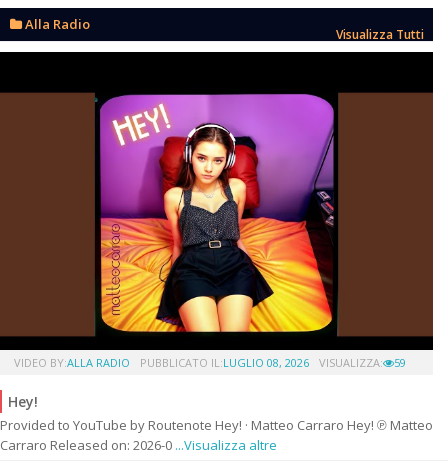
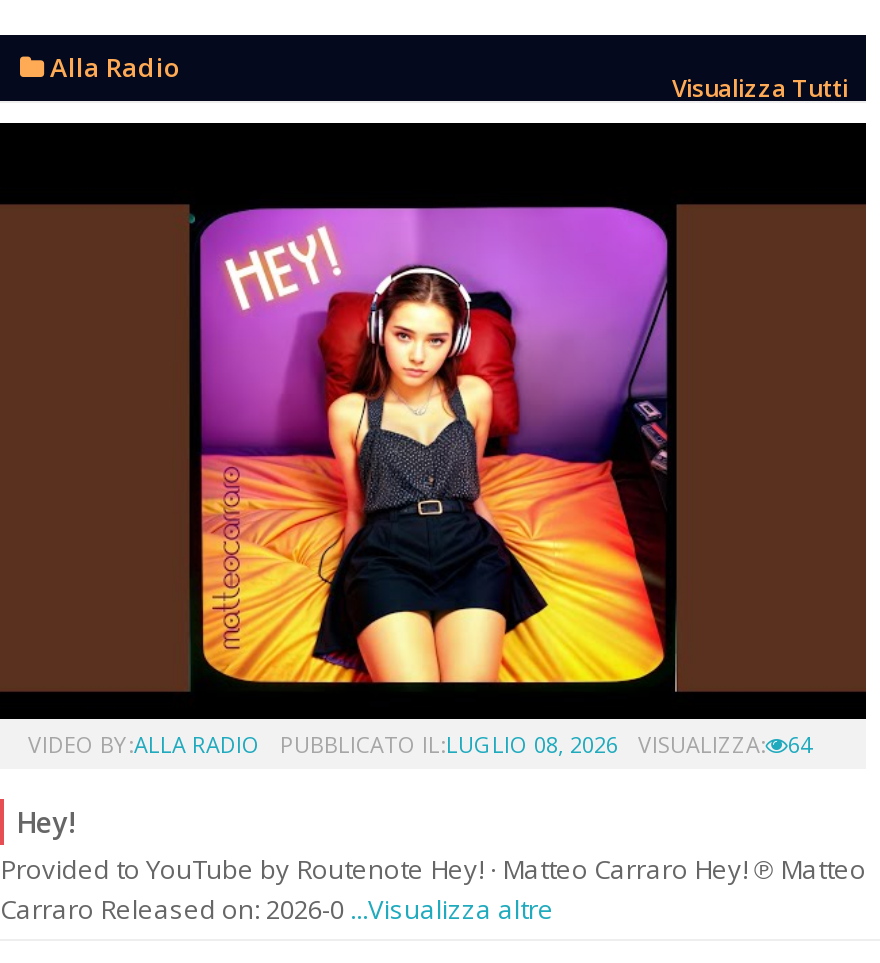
- VIDEO BY:ALLA RADIO PUBBLICATO IL:LUGLIO 08, 2026 VISUALIZZA: 59
+ VIDEO BY:ALLA RADIO PUBBLICATO IL:LUGLIO 08, 2026 VISUALIZZA: 64
